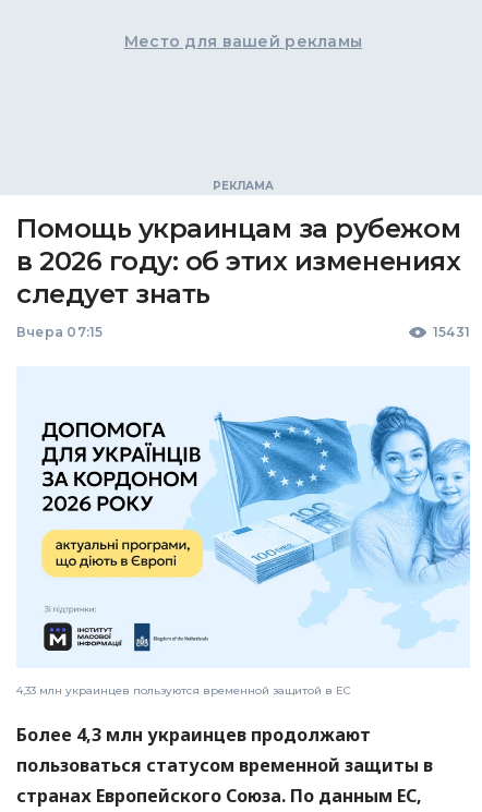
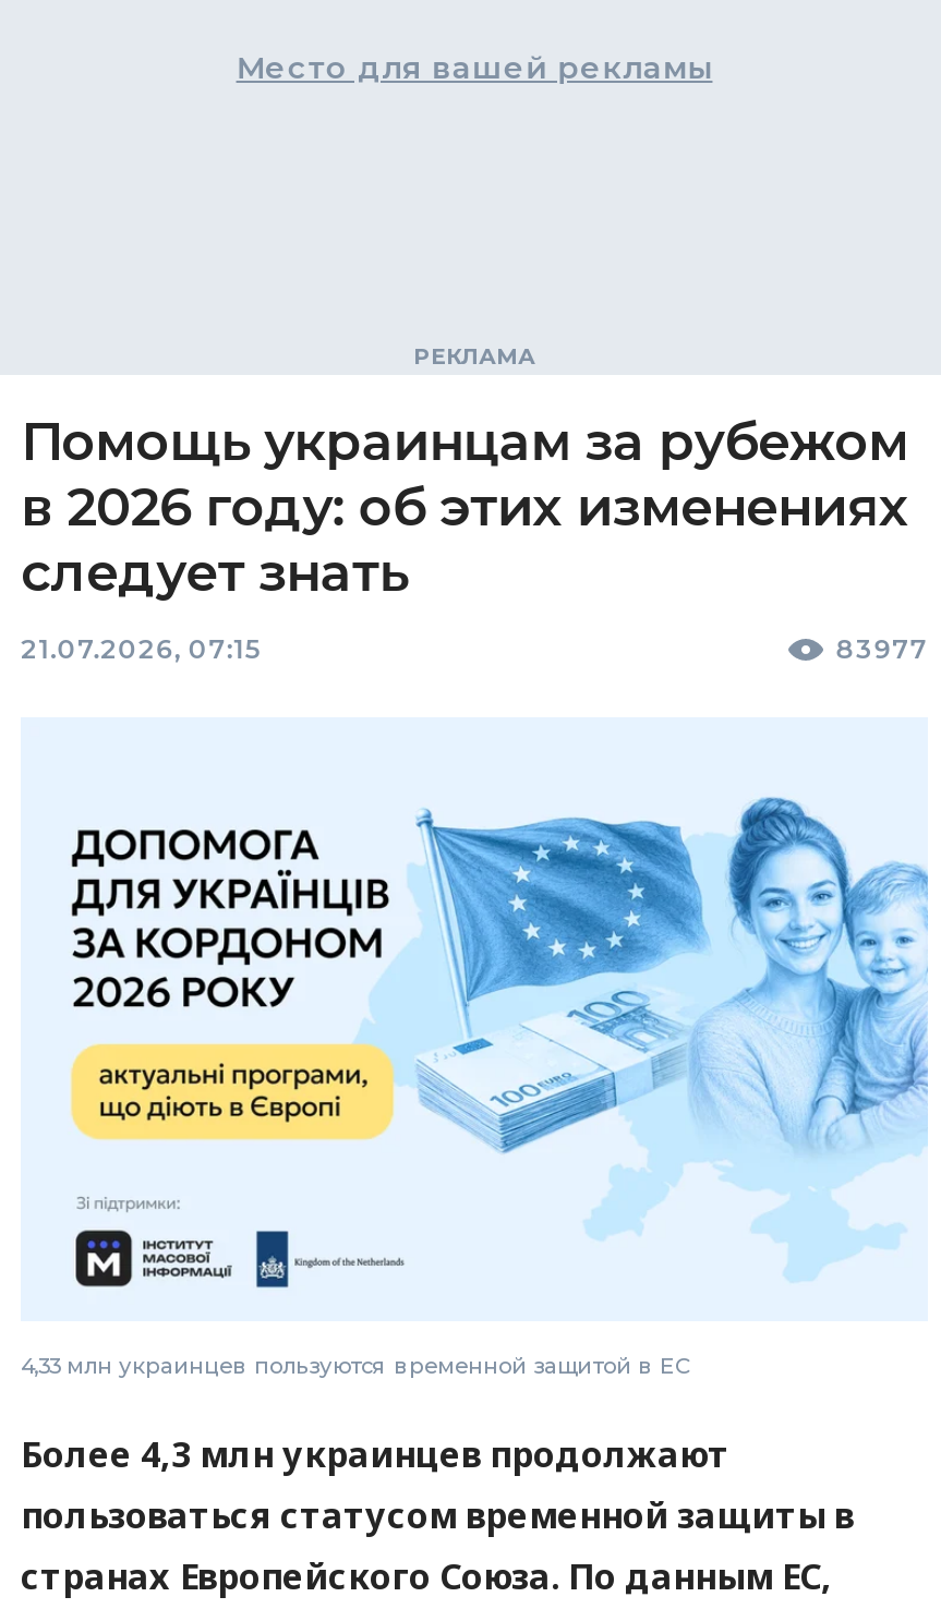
- Вчера 07:15
- 15431
+ 21.07.2026, 07:15
+ 83977
